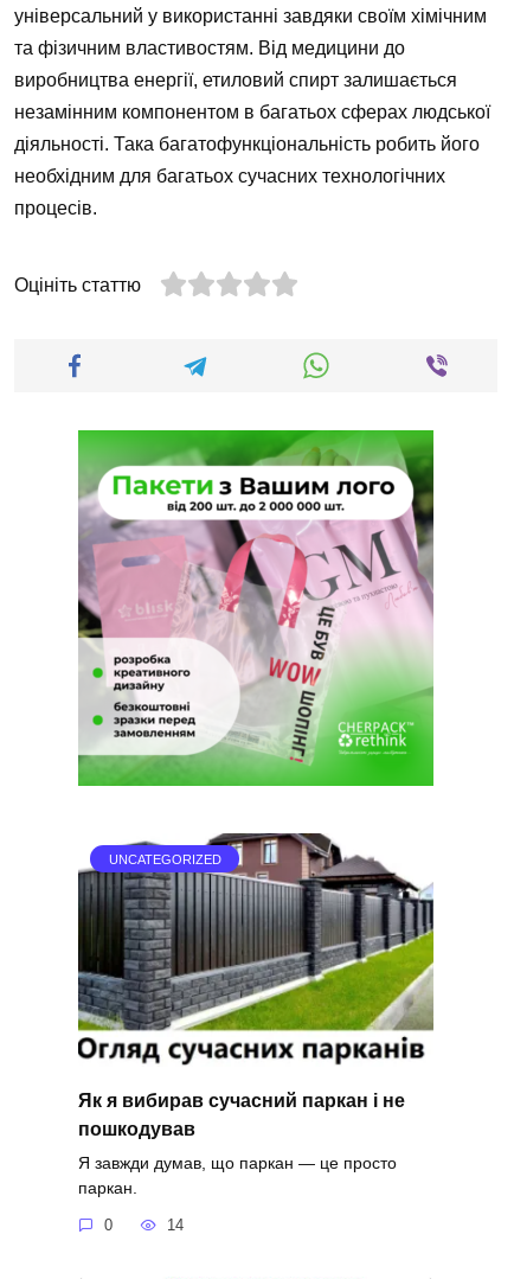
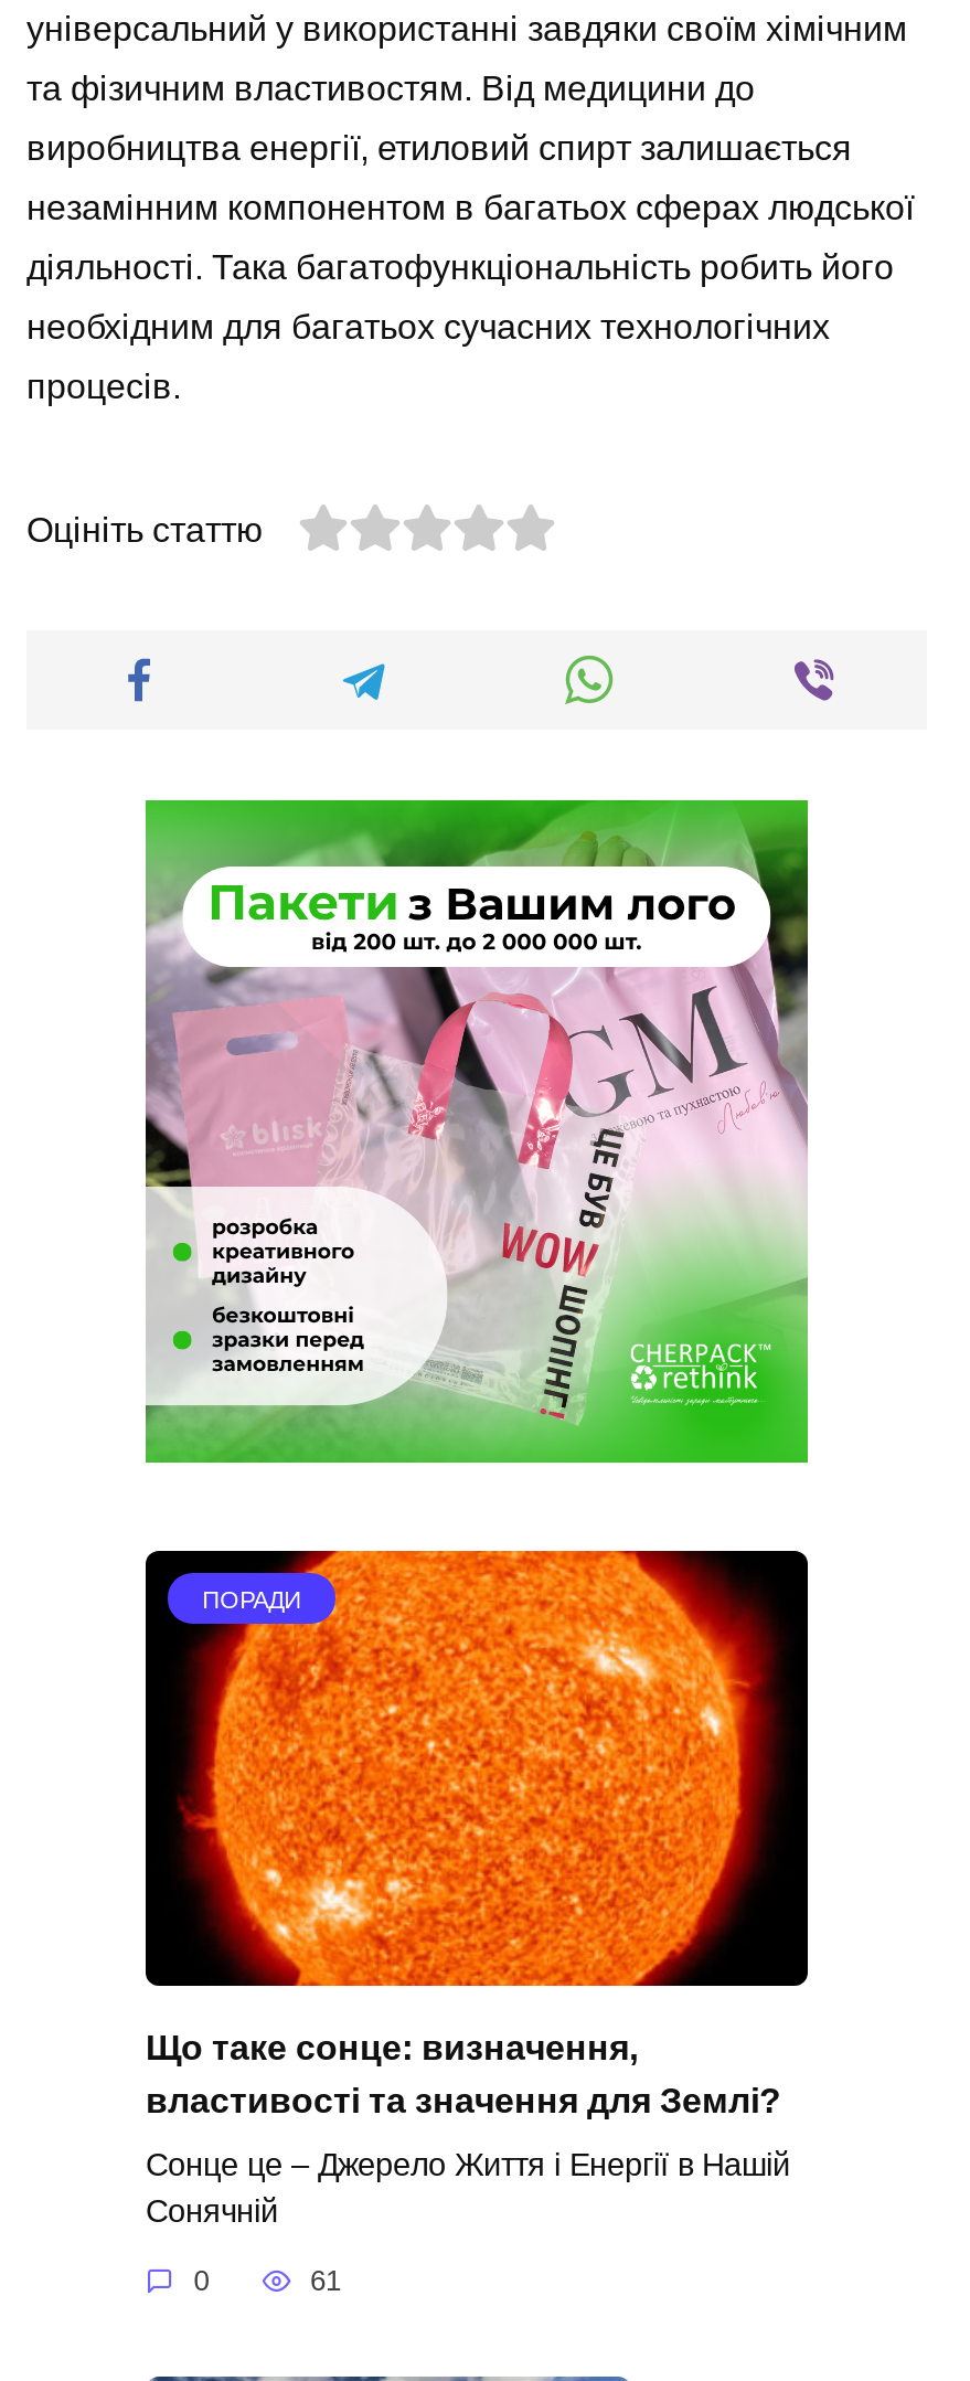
- [image]
- UNCATEGORIZED
+ [image]
+ ПОРАДИ

- Як я вибирав сучасний паркан і не
- пошкодував
+ Що таке сонце: визначення,
+ властивості та значення для Землі?

- Я завжди думав, що паркан — це просто
- паркан.
+ Сонце це – Джерело Життя і Енергії в Нашій
+ Сонячній

- 14
+ 61
